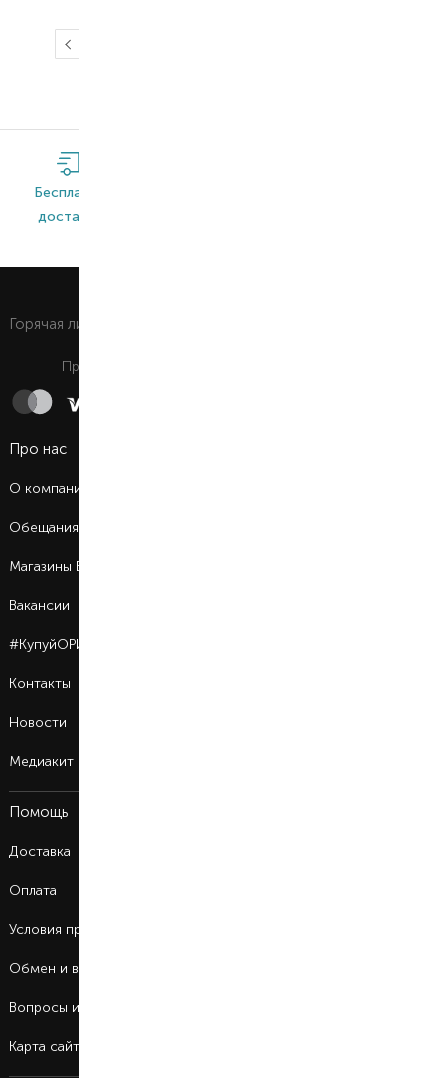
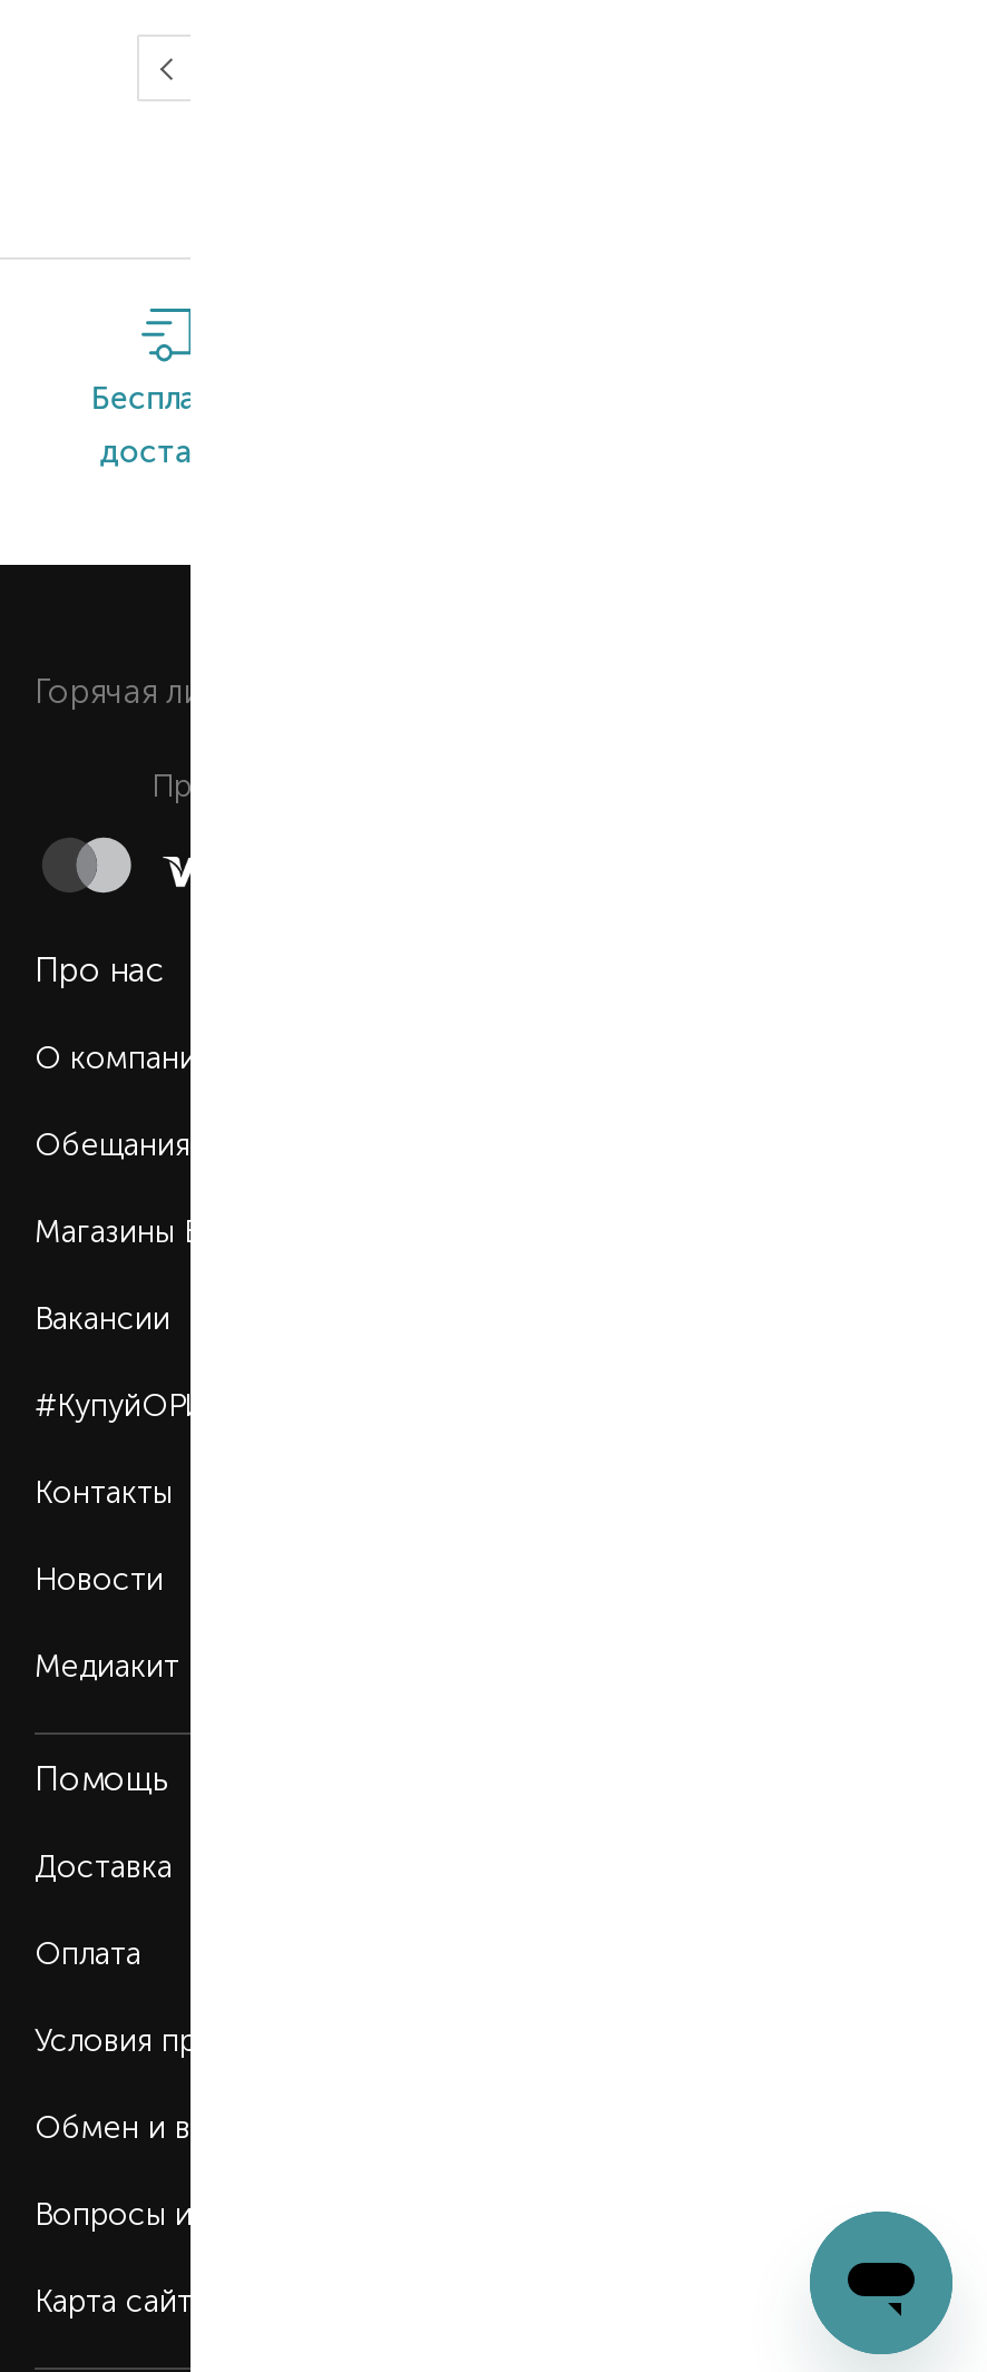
+ [image]
